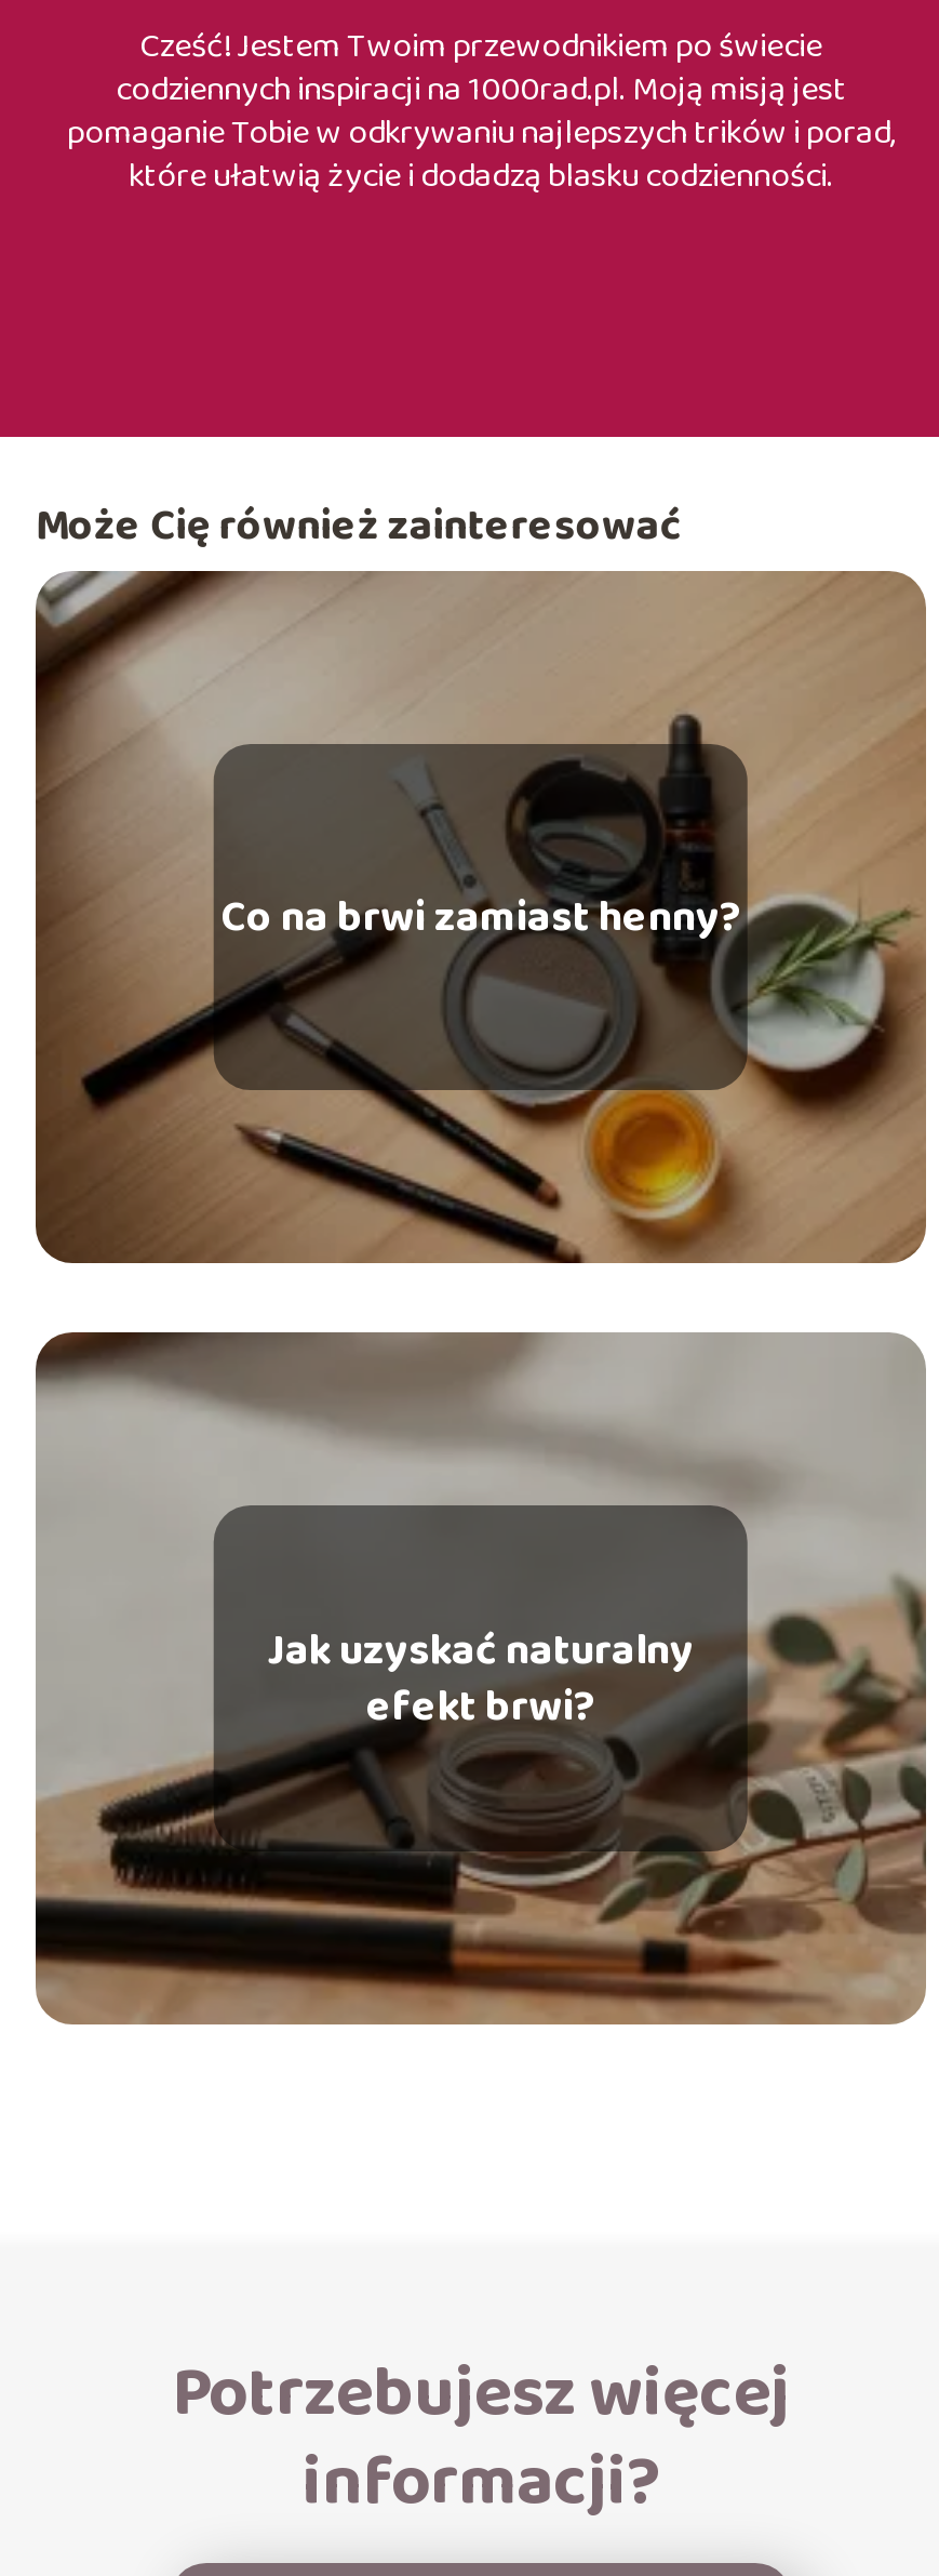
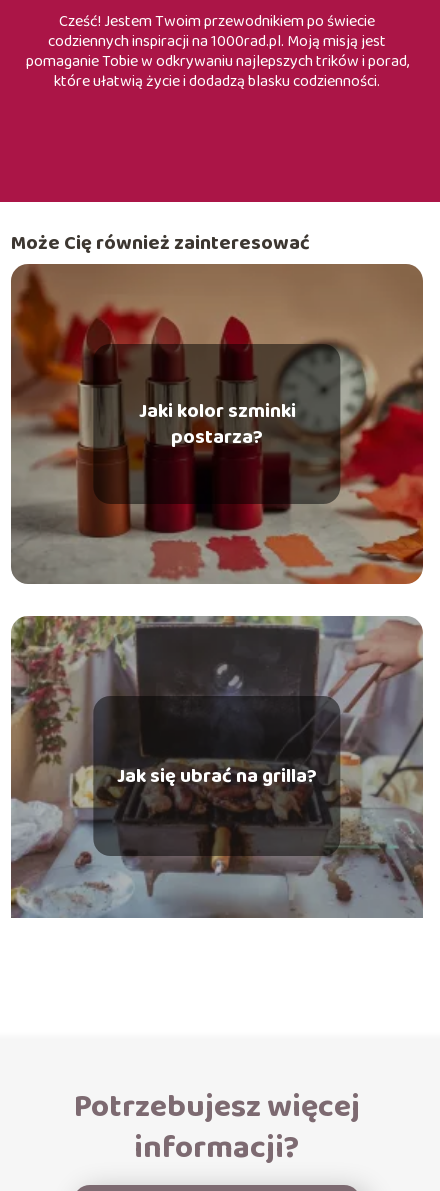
- [image]
- Co na brwi zamiast henny?
+ [image]
+ Jaki kolor szminki
+ postarza?

- [image]
- Jak uzyskać naturalny
- efekt brwi?
+ [image]
+ Jak się ubrać na grilla?
